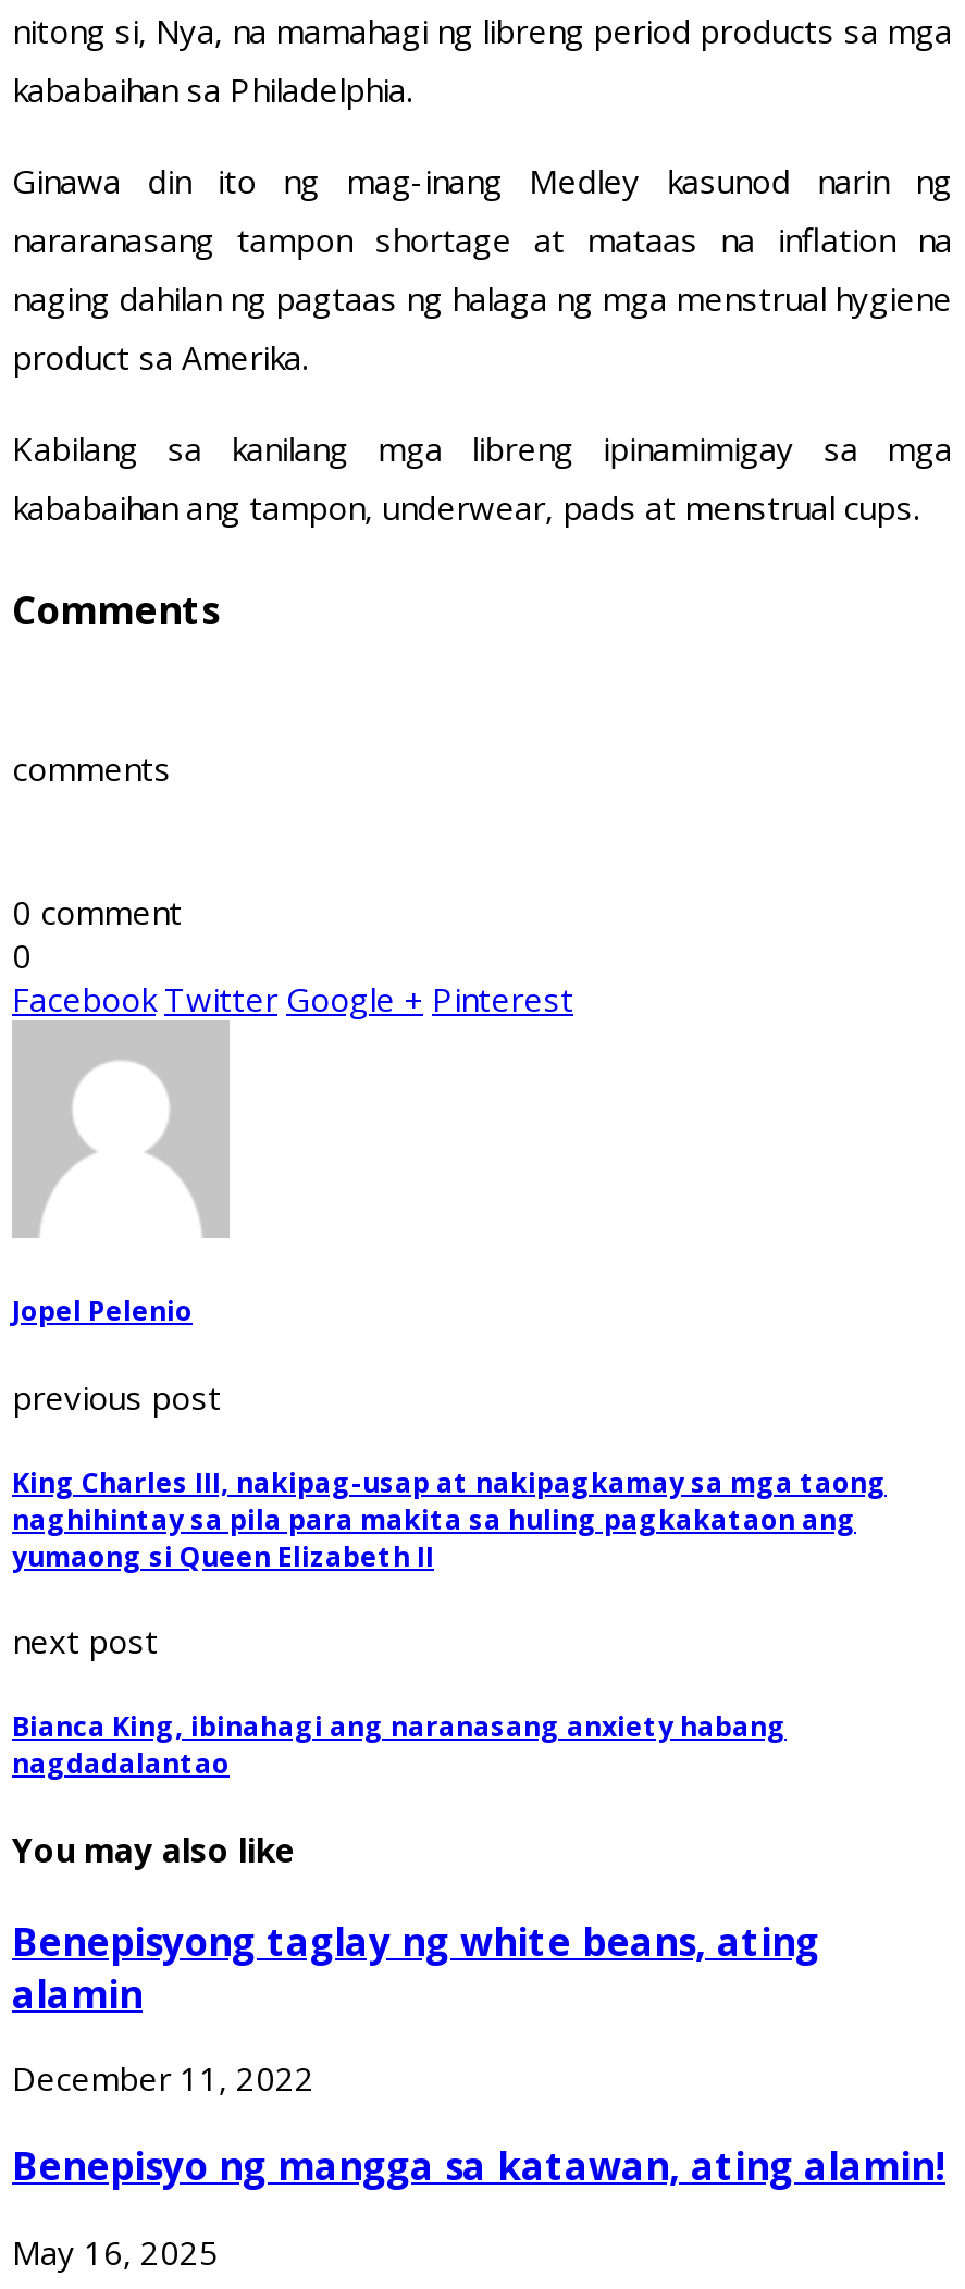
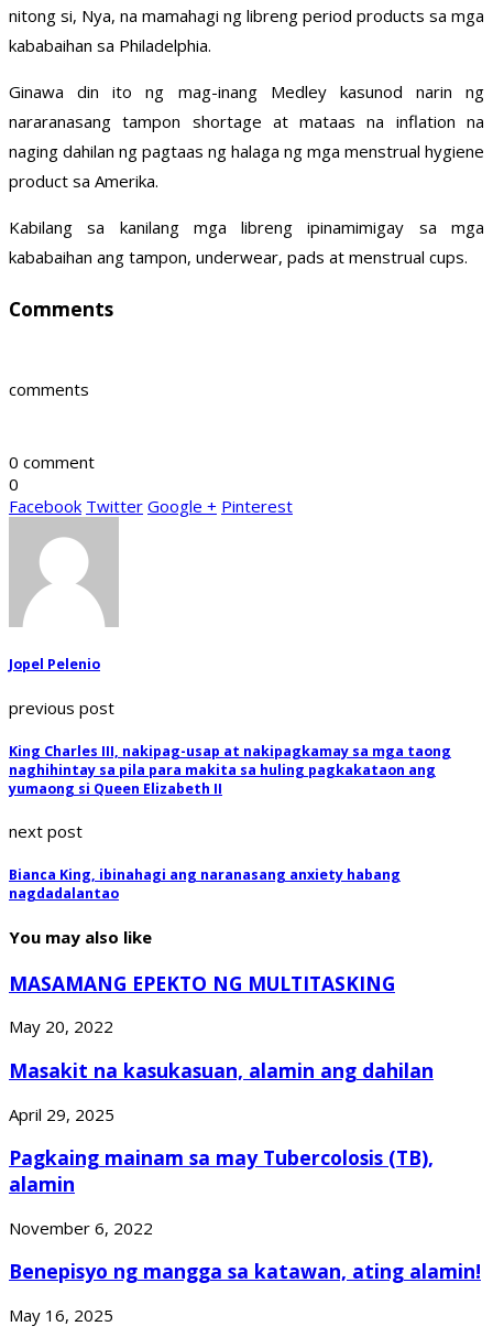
- Benepisyong taglay ng white beans, ating
+ MASAMANG EPEKTO NG MULTITASKING
+ May 20, 2022
+ Masakit na kasukasuan, alamin ang dahilan
+ April 29, 2025
+ Pagkaing mainam sa may Tubercolosis (TB),

- December 11, 2022
+ November 6, 2022
